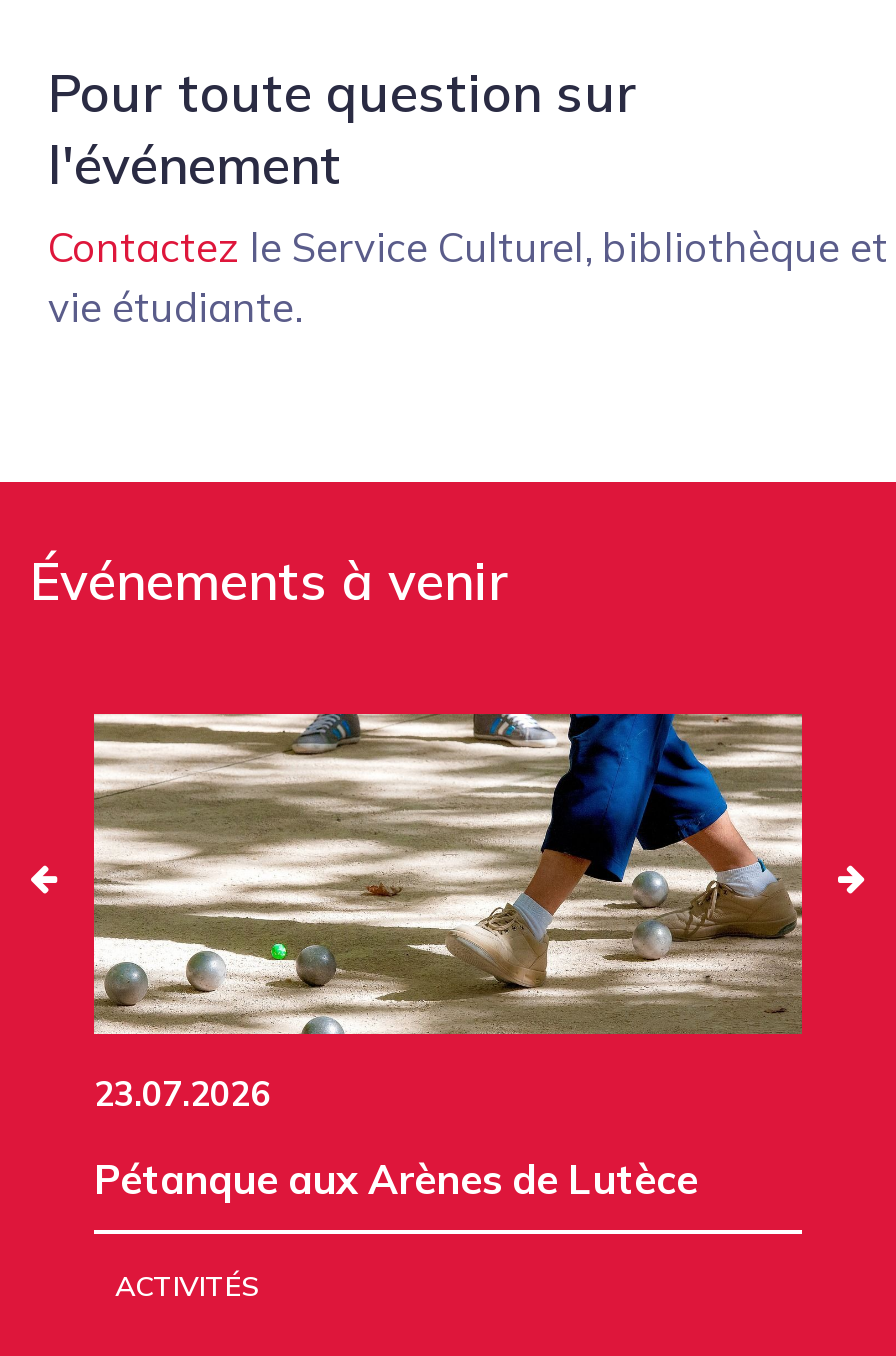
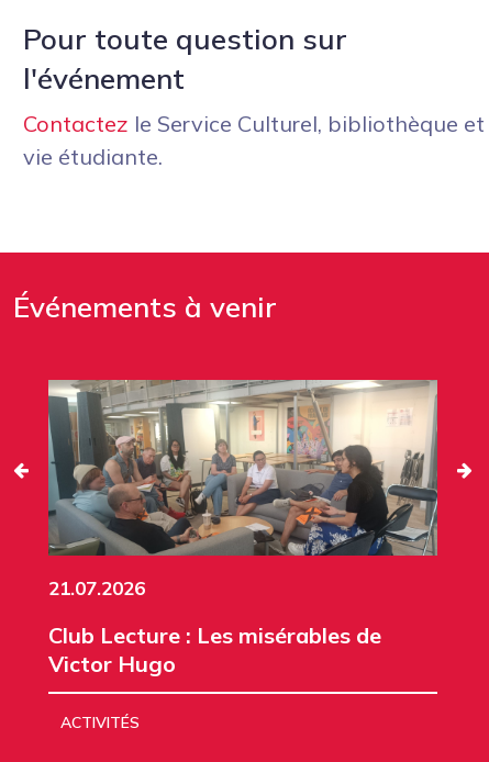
- [image]
- 23.07.2026
+ [image]
+ 21.07.2026

- Pétanque aux Arènes de Lutèce
+ Club Lecture : Les misérables de
+ Victor Hugo
